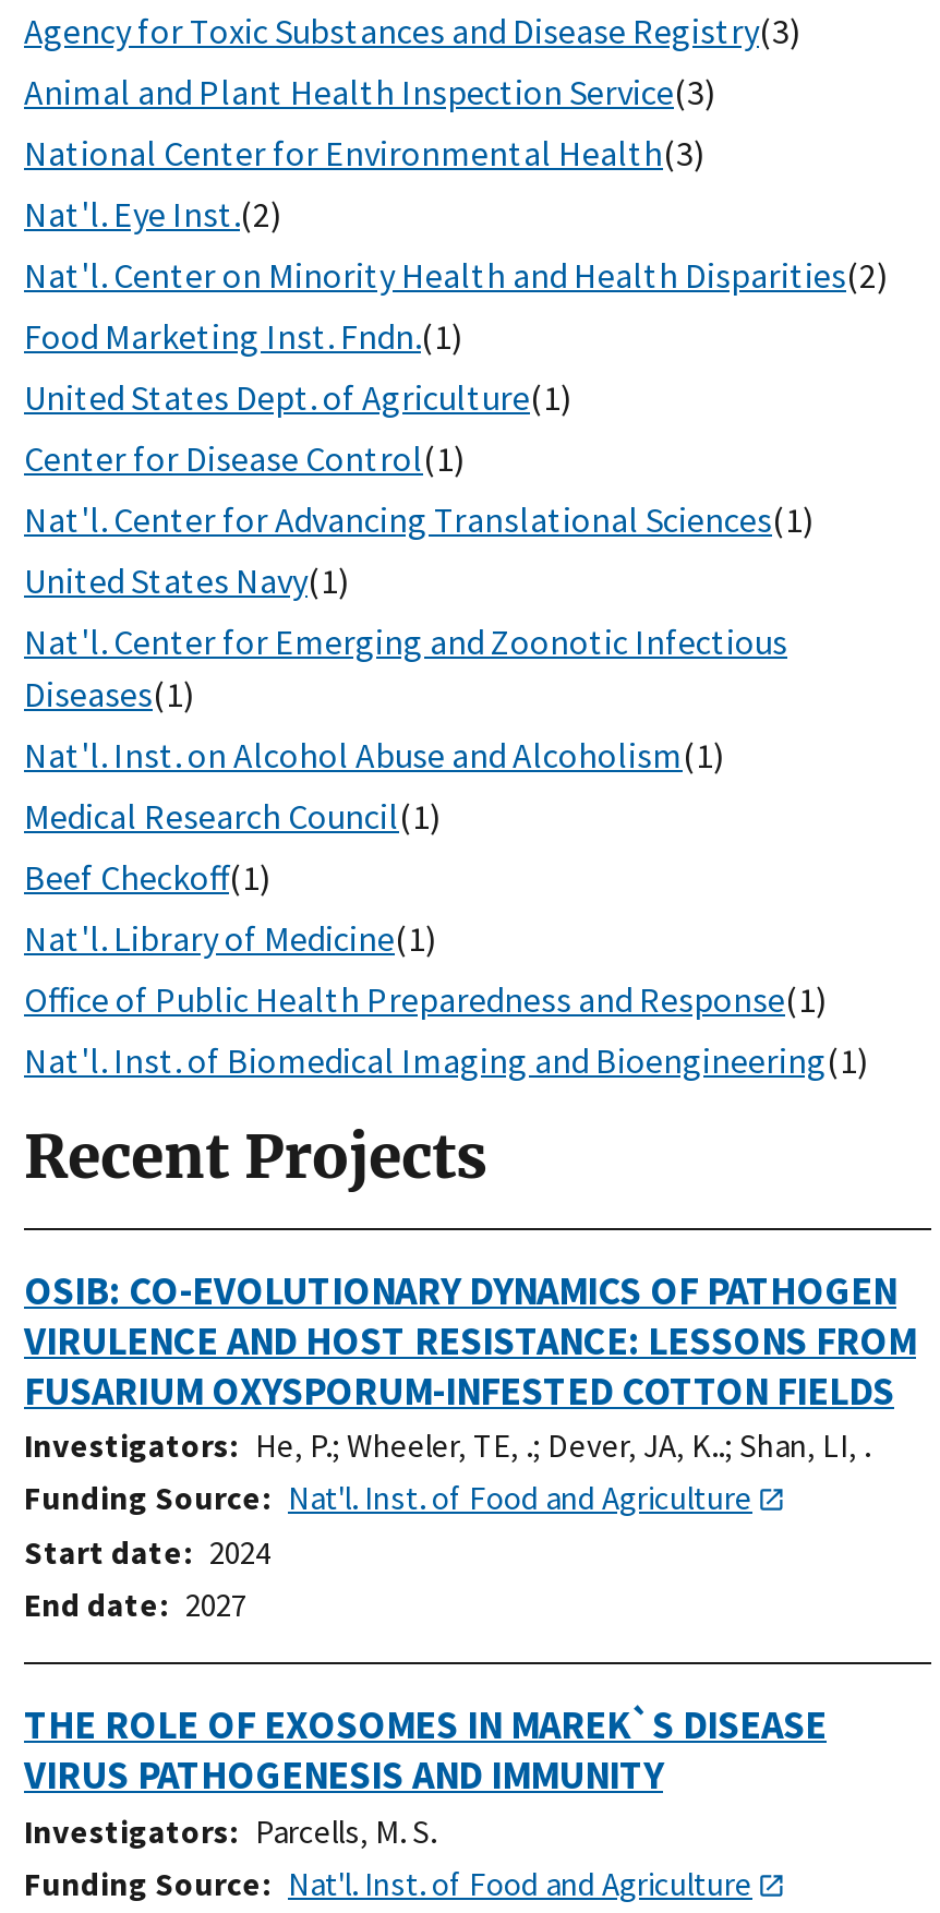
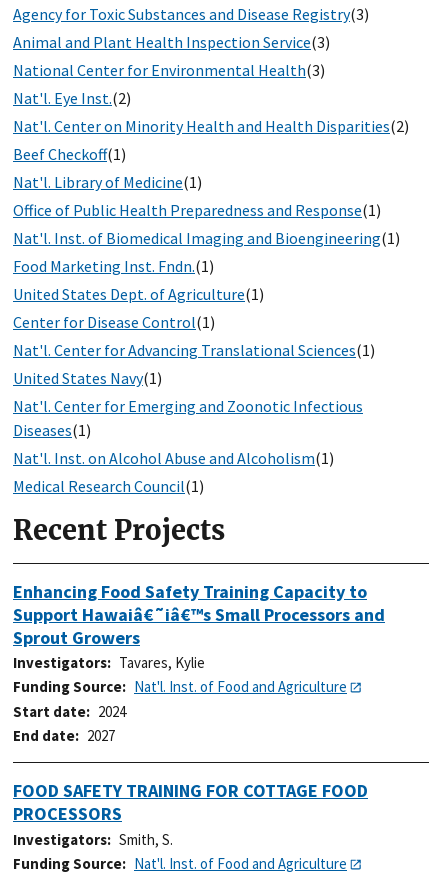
moved down: Food Marketing Inst. Fndn. (1) | United States Dept. of Agriculture (1) | Center for Disease Control (1) | ... | Nat'l. Inst. on Alcohol Abuse and Alcoholism (1) | Medical Research Council (1)

moved up: Beef Checkoff (1) | Nat'l. Library of Medicine (1) | Office of Public Health Preparedness and Response (1) | Nat'l. Inst. of Biomedical Imaging and Bioengineering (1)

- OSIB: CO-EVOLUTIONARY DYNAMICS OF PATHOGEN
- VIRULENCE AND HOST RESISTANCE: LESSONS FROM
- FUSARIUM OXYSPORUM-INFESTED COTTON FIELDS
+ Enhancing Food Safety Training Capacity to
+ Support Hawaiâ€˜iâ€™s Small Processors and
+ Sprout Growers

- He, P.; Wheeler, TE, .; Dever, JA, K..; Shan, LI, .
+ Tavares, Kylie

- THE ROLE OF EXOSOMES IN MAREK`S DISEASE
- VIRUS PATHOGENESIS AND IMMUNITY
+ FOOD SAFETY TRAINING FOR COTTAGE FOOD
+ PROCESSORS

- Parcells, M. S.
+ Smith, S.
